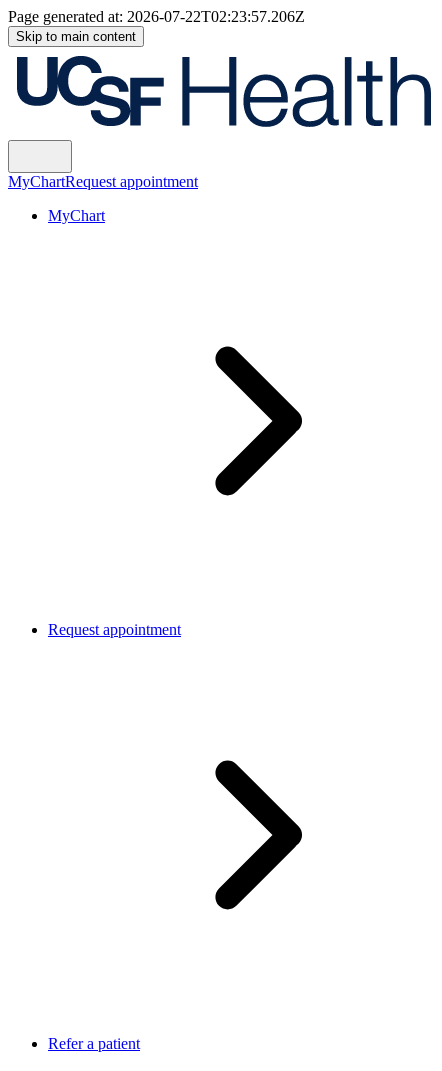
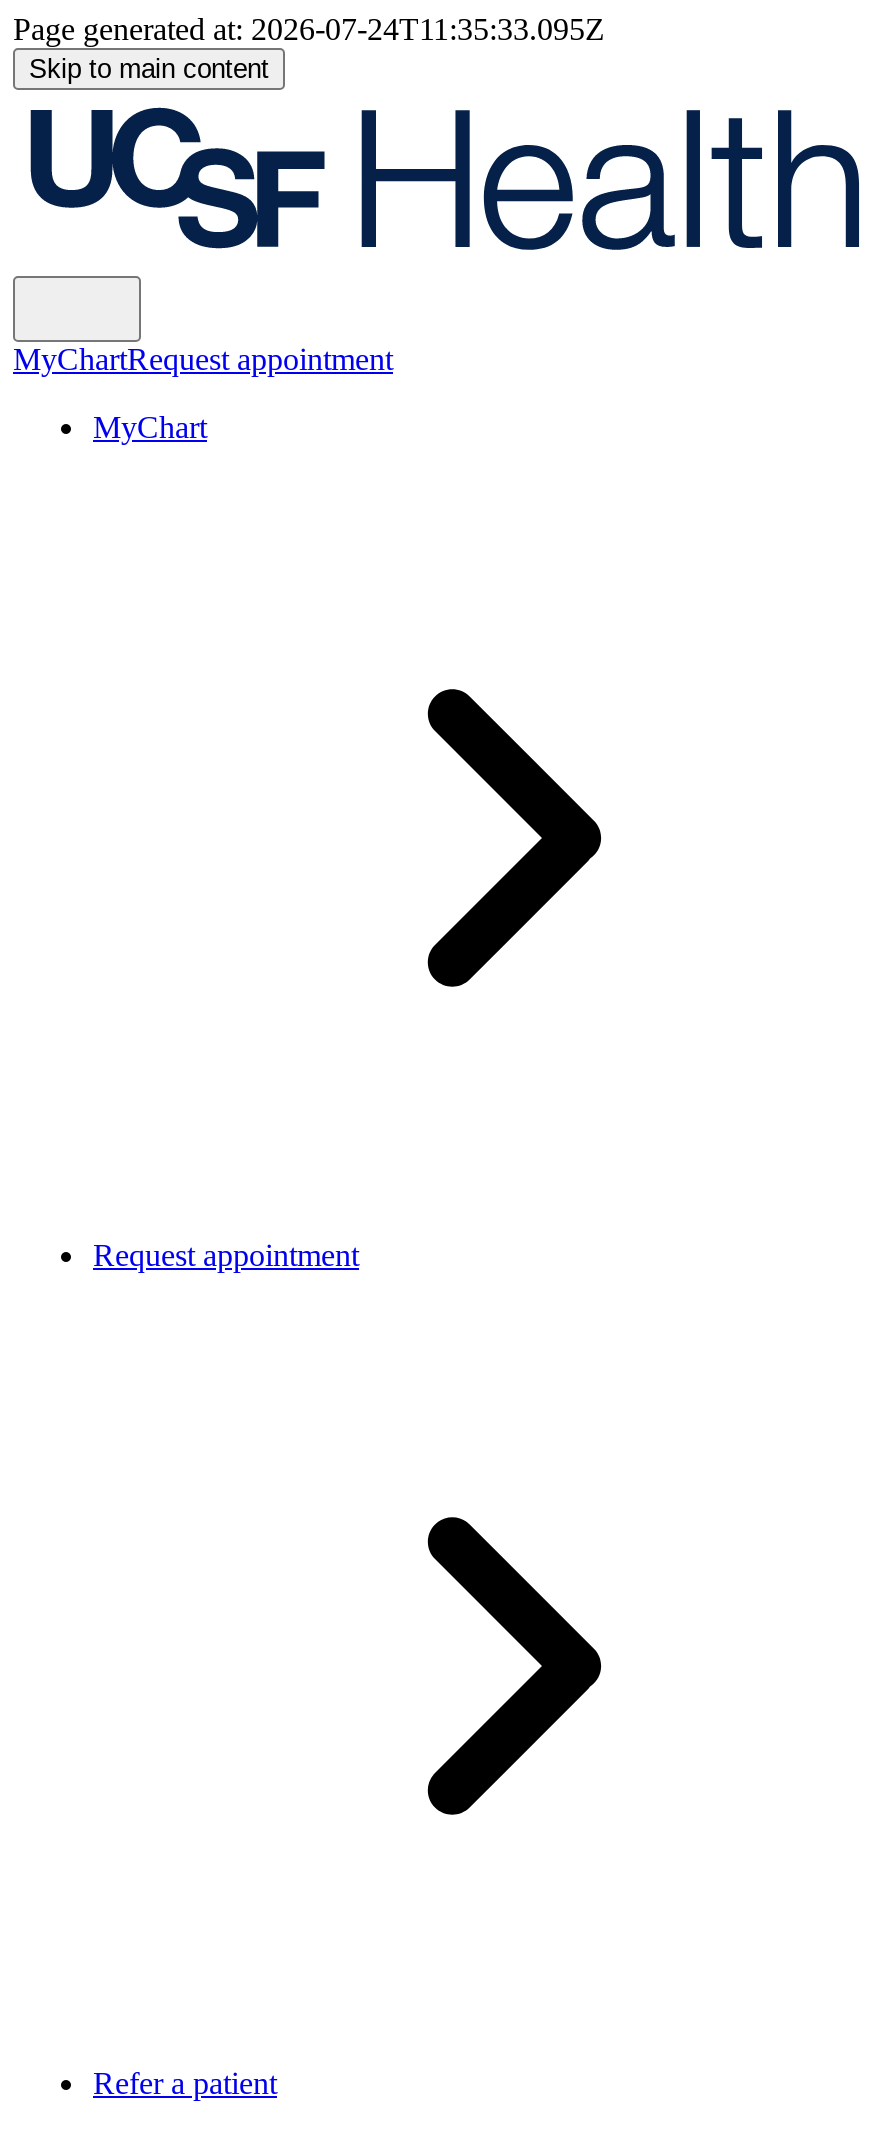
- Page generated at: 2026-07-22T02:23:57.206Z
+ Page generated at: 2026-07-24T11:35:33.095Z
